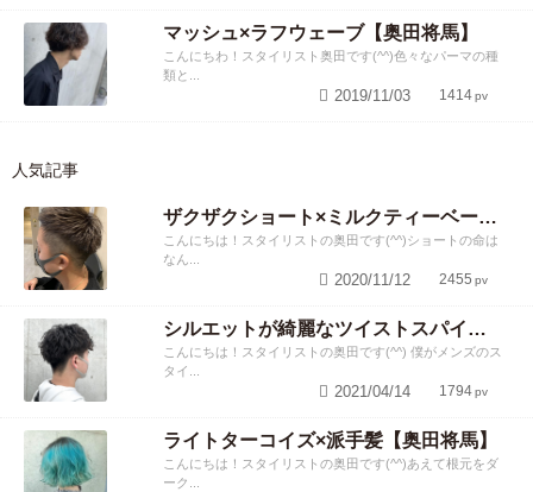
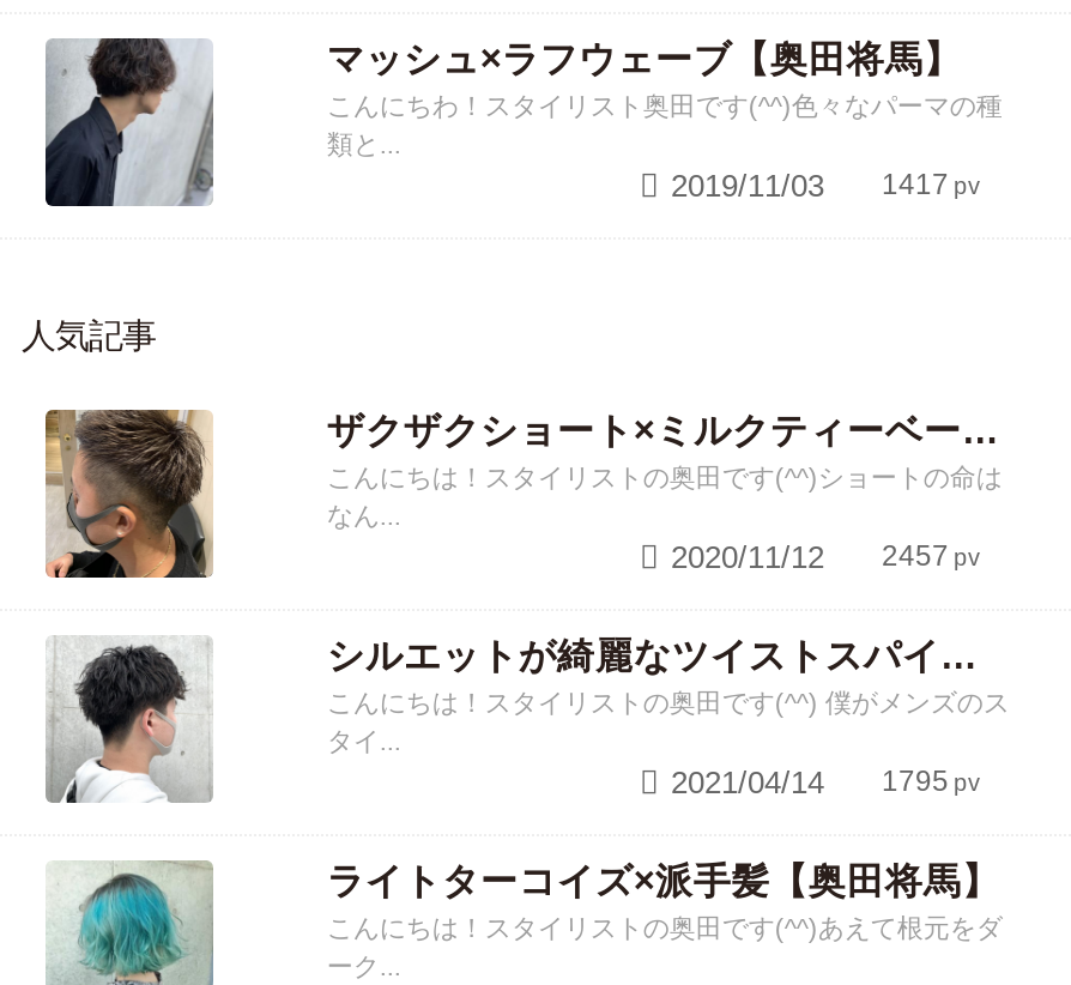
- 2019/11/03 1414
+ 2019/11/03 1417

- 2020/11/12 2455
+ 2020/11/12 2457

- 2021/04/14 1794
+ 2021/04/14 1795
